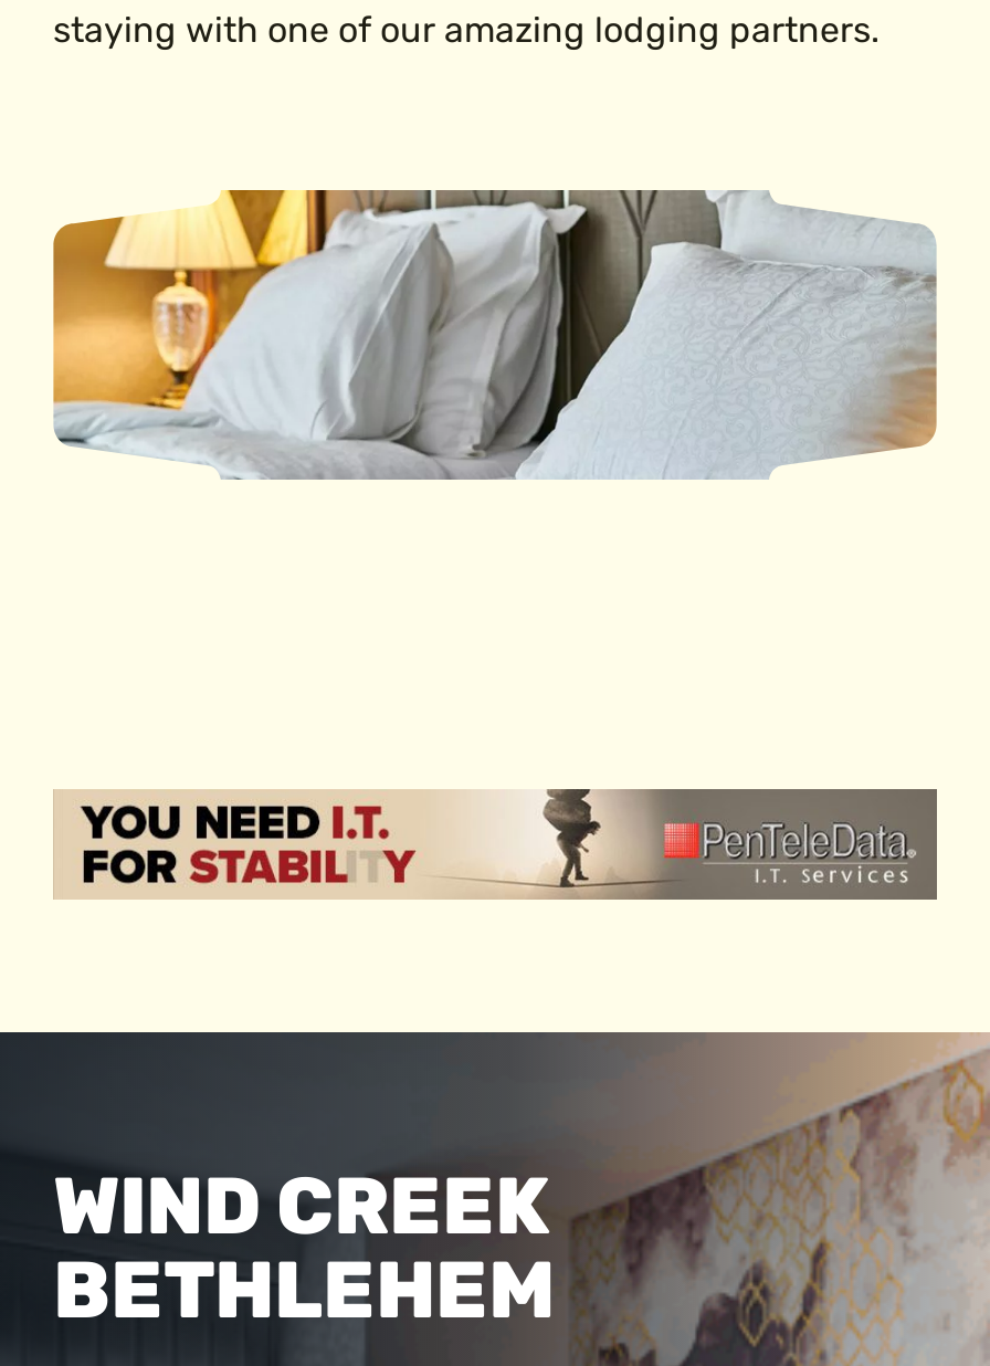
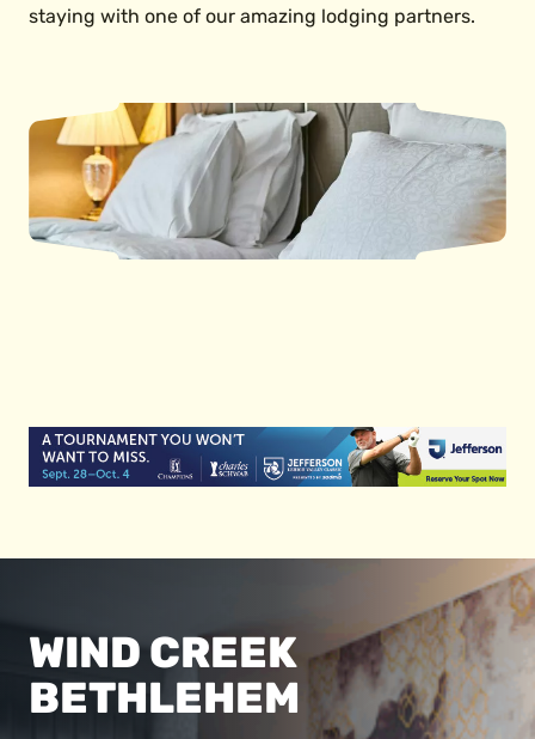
- [image]
+ [image]
